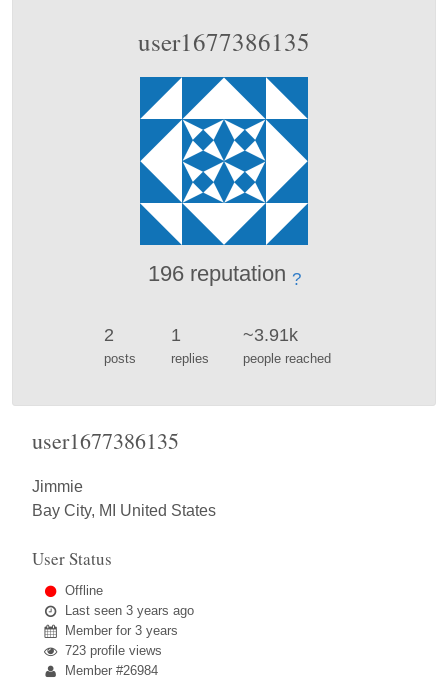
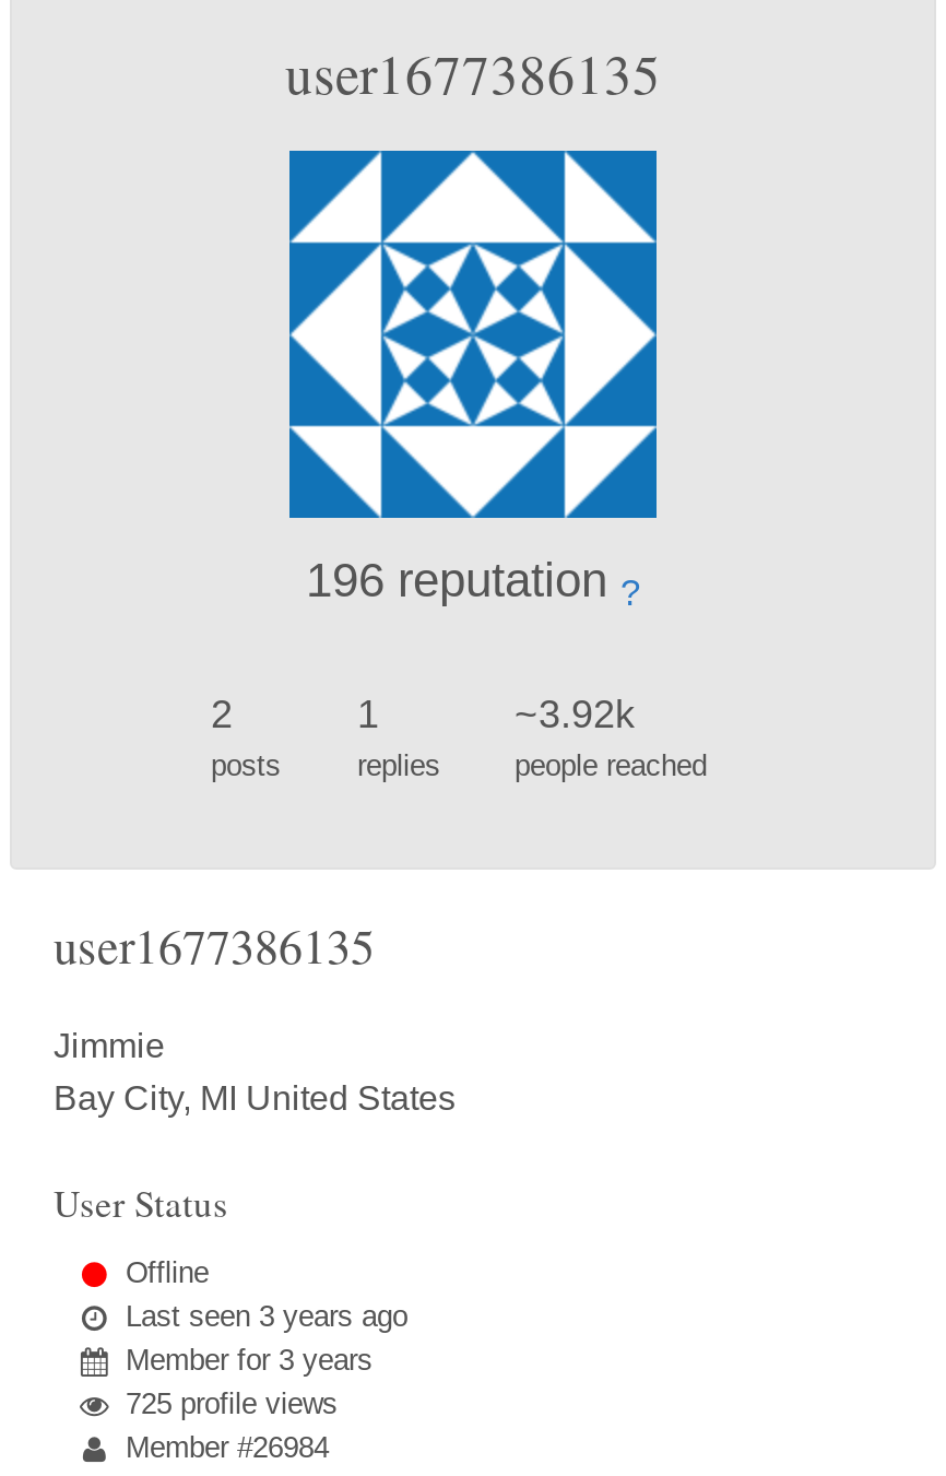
- ~3.91k
+ ~3.92k

- 723 profile views
+ 725 profile views
